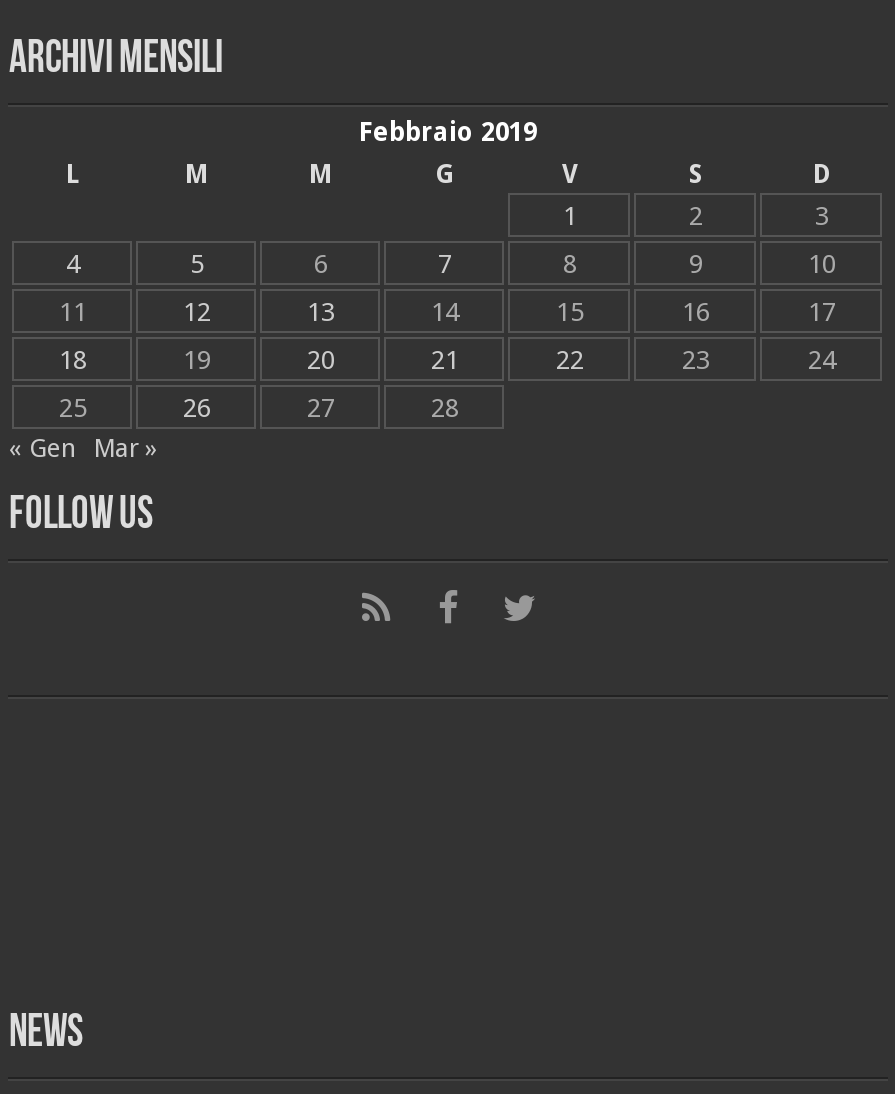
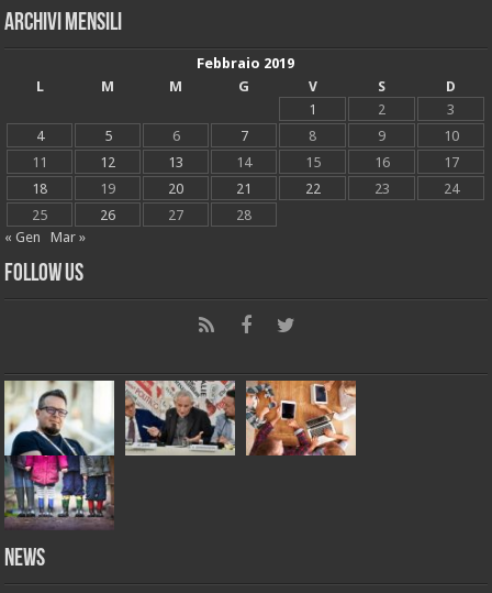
+ [image]

+ [image]

+ [image]
